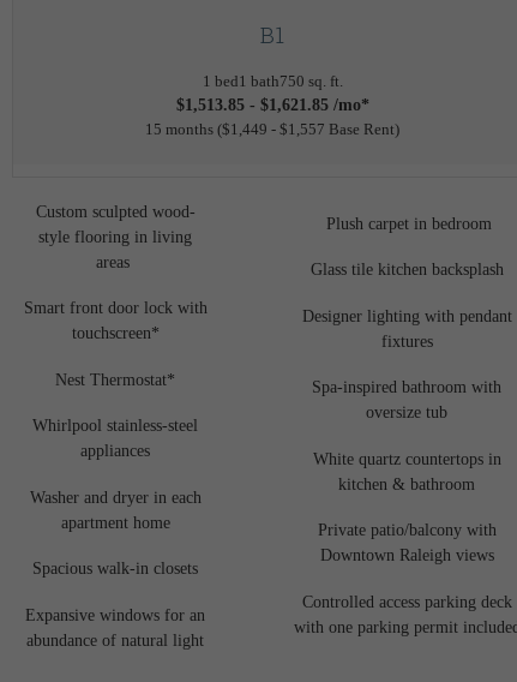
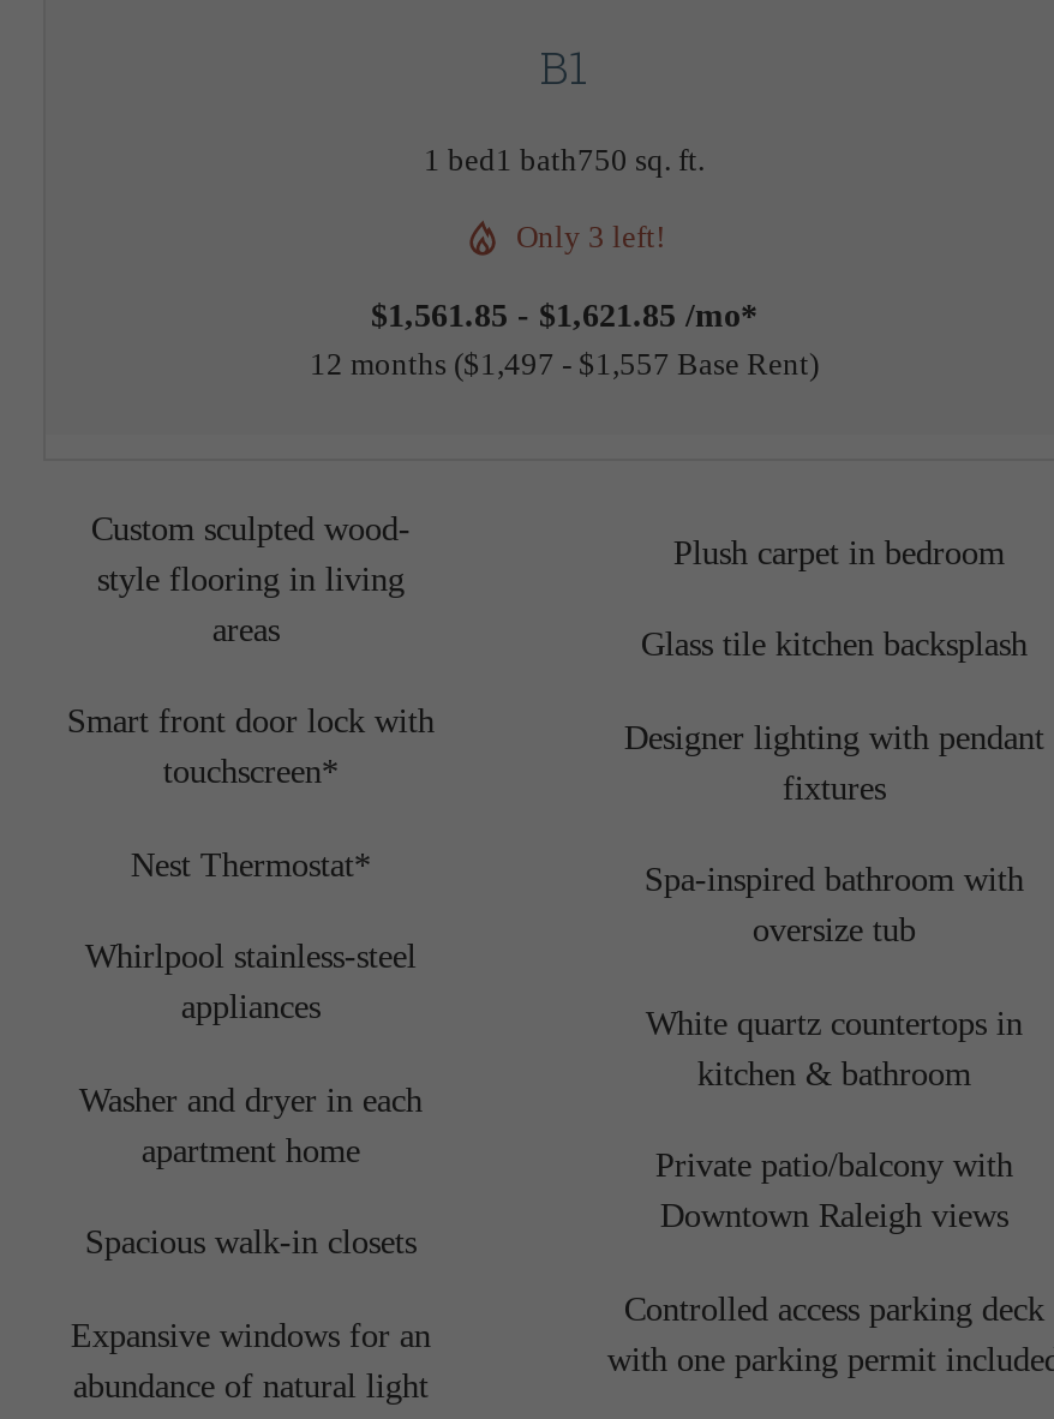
- $1,513.85 - $1,621.85 /mo*
- 15 months $1,449 - $1,557 Base Rent
+ Only 3 left!
+ $1,561.85 - $1,621.85 /mo*
+ 12 months $1,497 - $1,557 Base Rent
